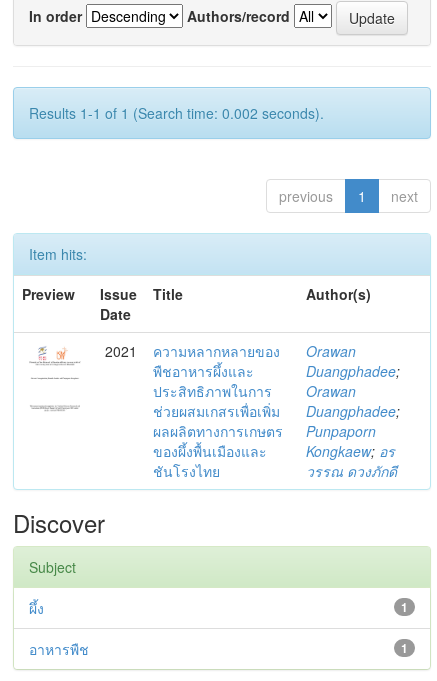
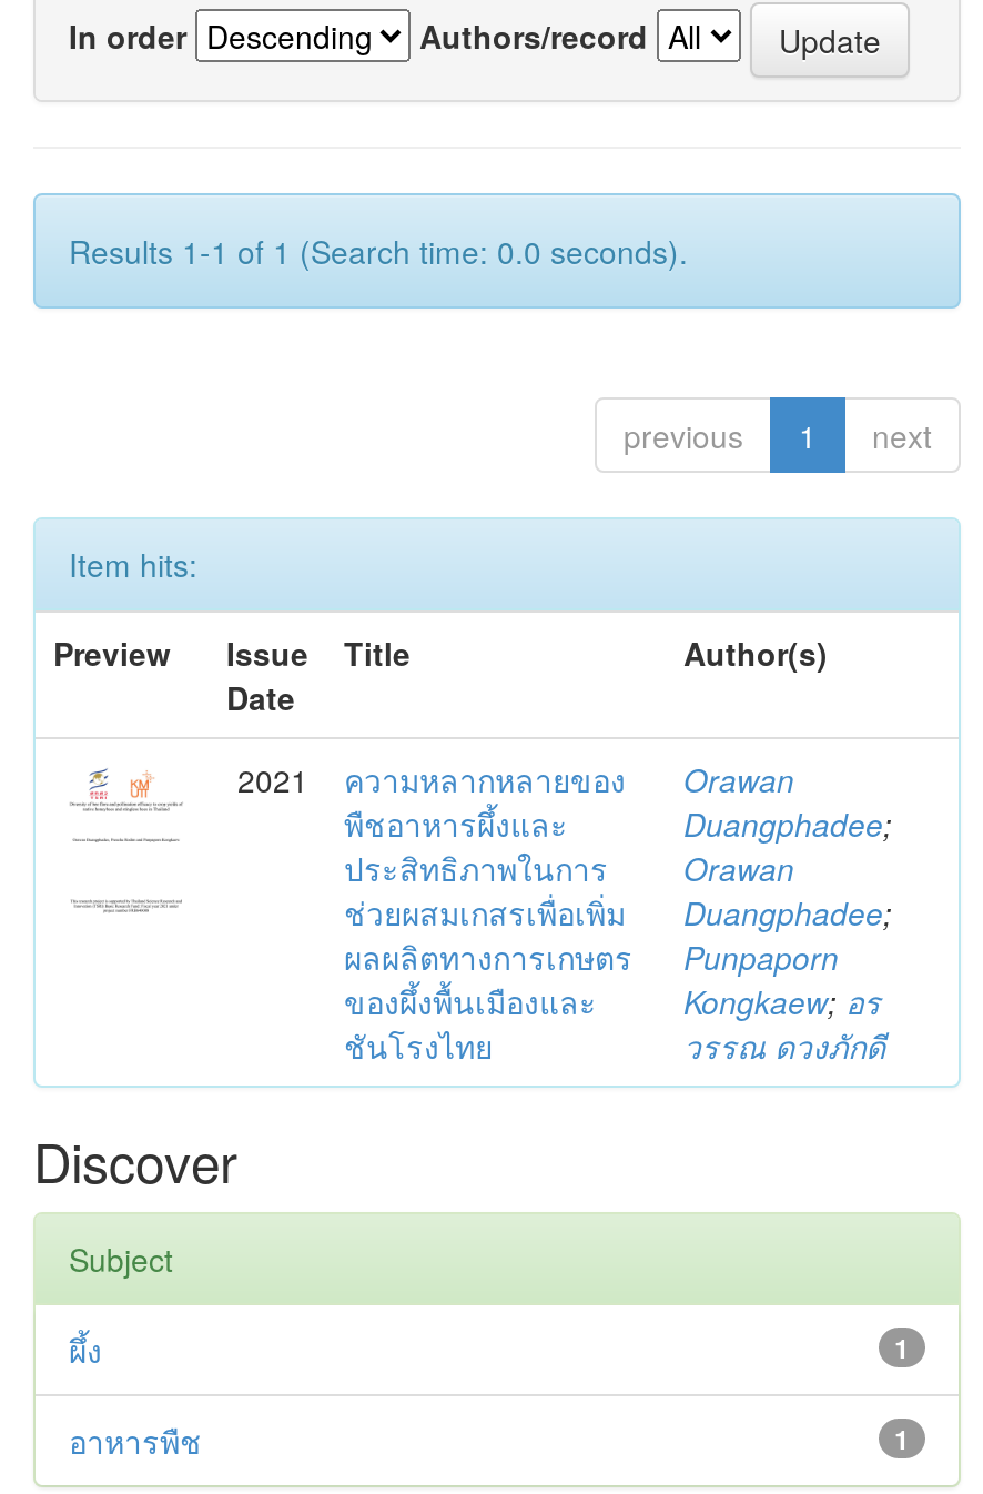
- Results 1-1 of 1 (Search time: 0.002 seconds).
+ Results 1-1 of 1 (Search time: 0.0 seconds).
